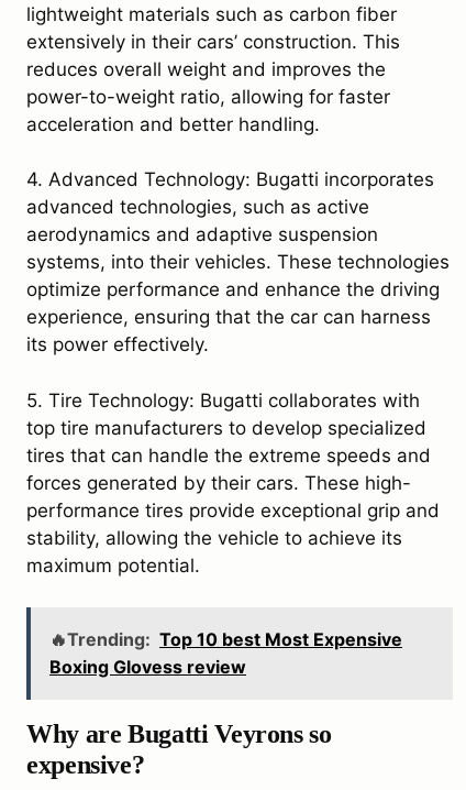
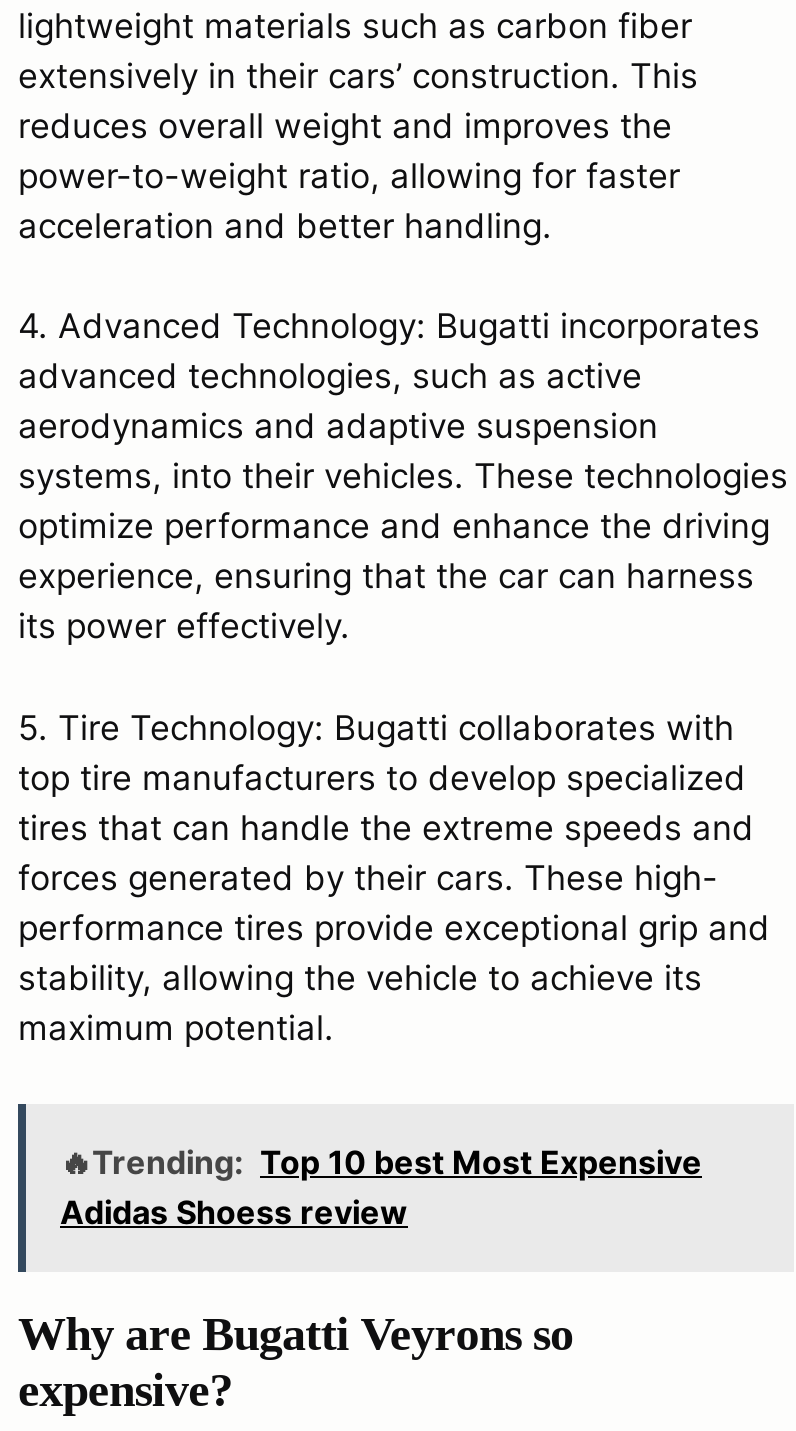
- Boxing Glovess review
+ Adidas Shoess review
